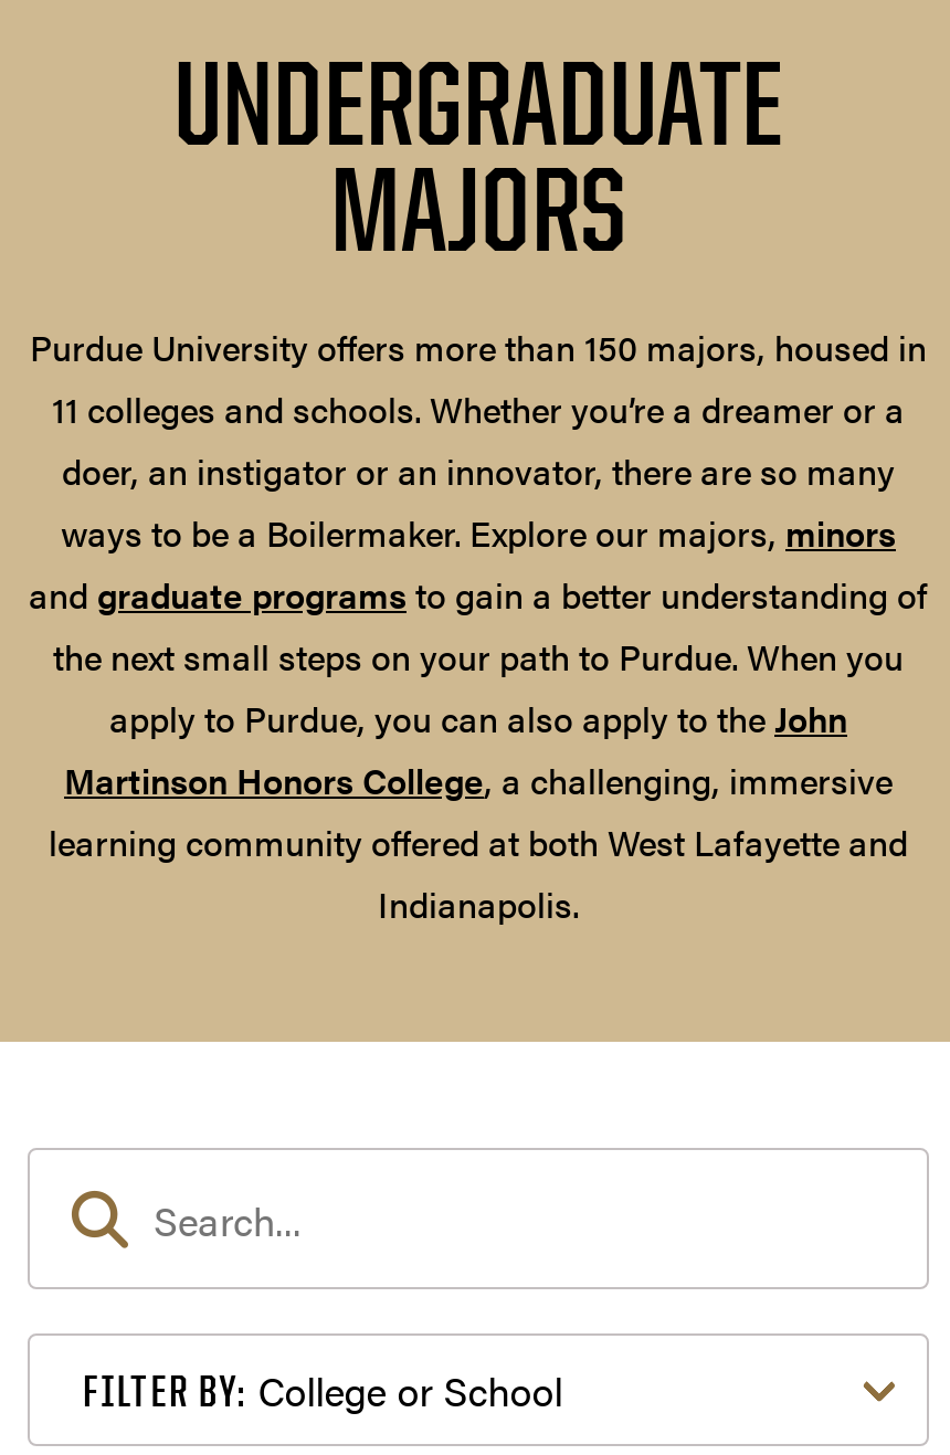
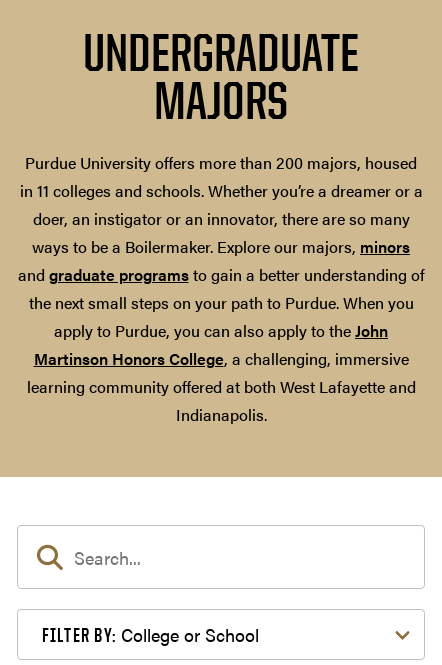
- Purdue University offers more than 150 majors, housed in
- 11 colleges and schools. Whether you’re a dreamer or a
+ Purdue University offers more than 200 majors, housed
+ in 11 colleges and schools. Whether you’re a dreamer or a
